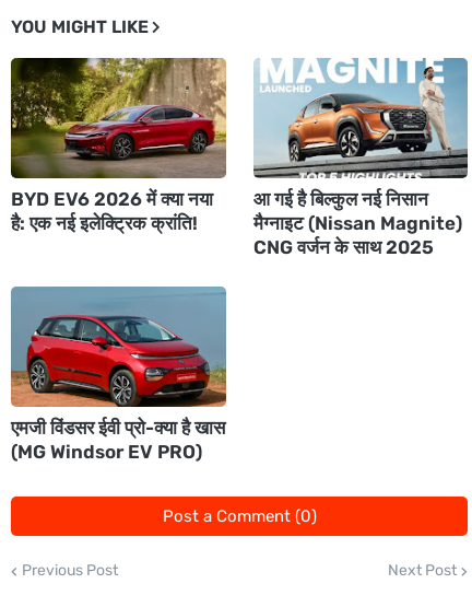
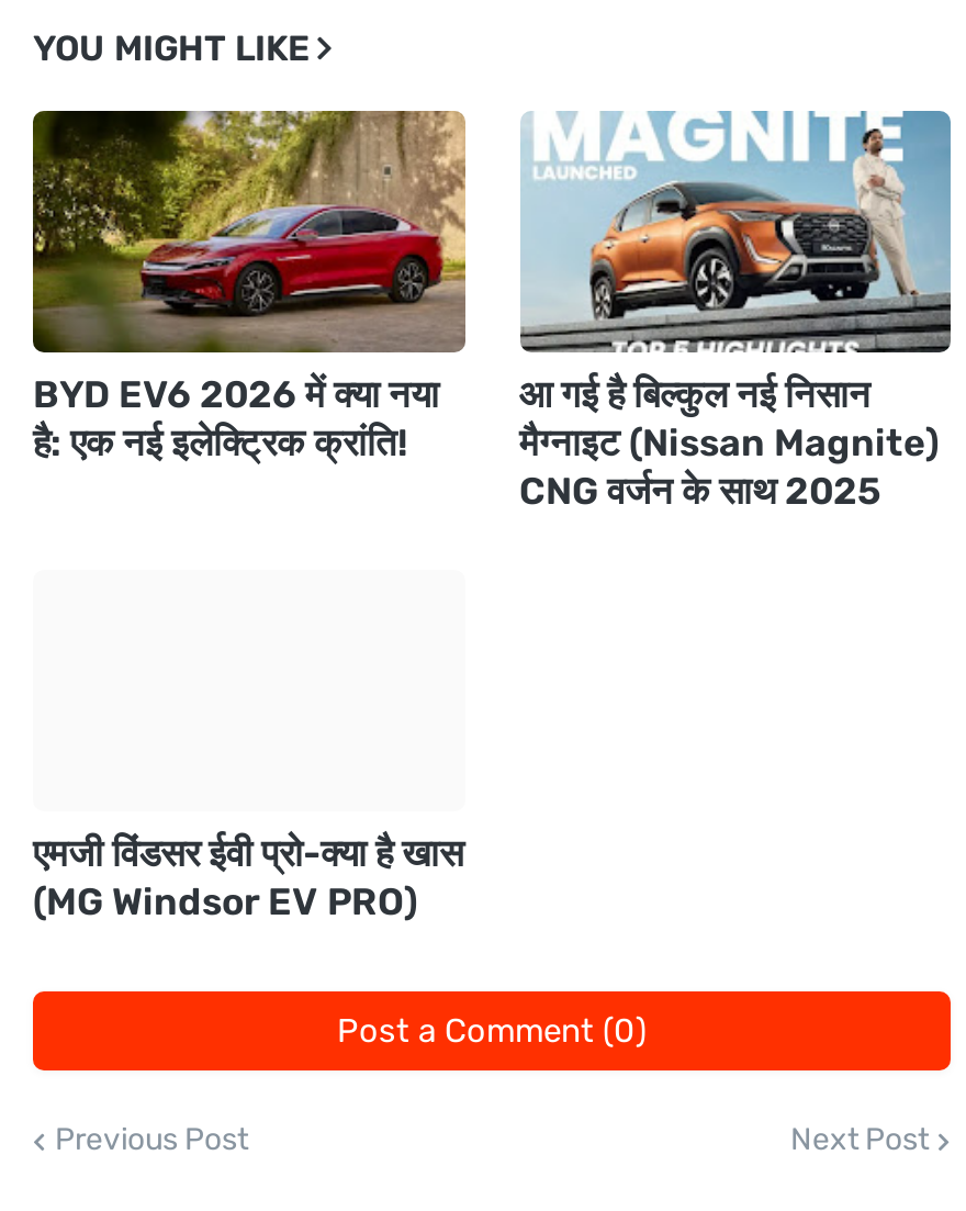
- [image]
